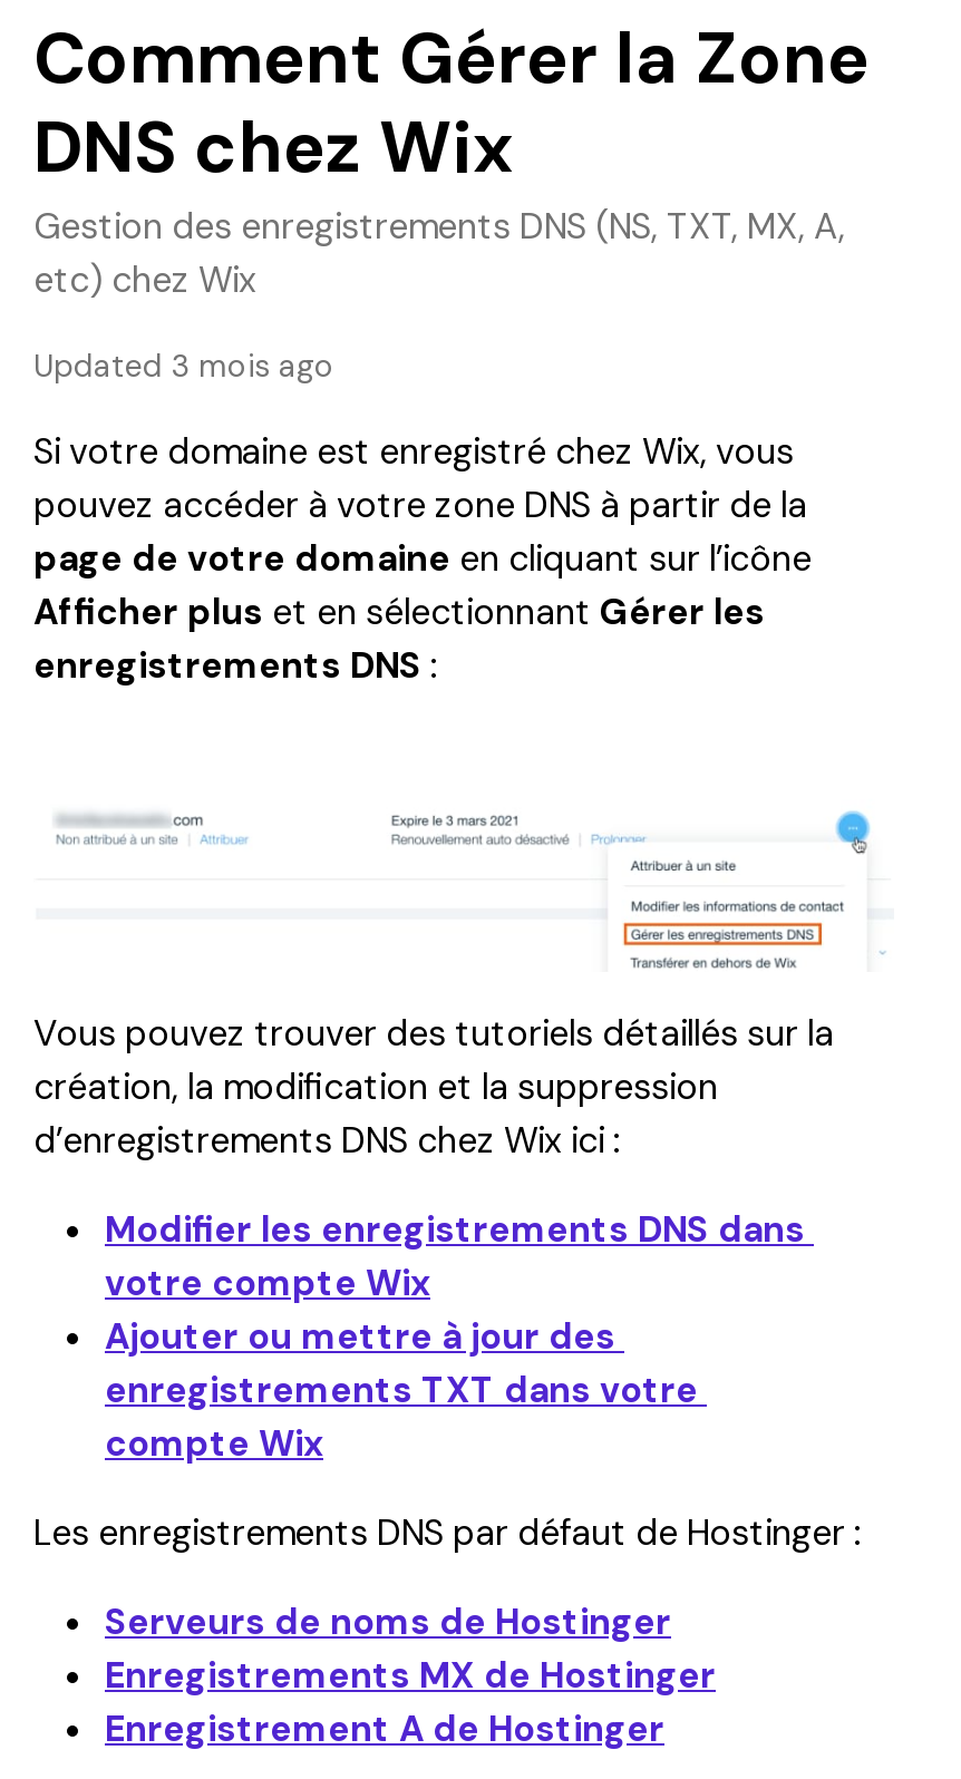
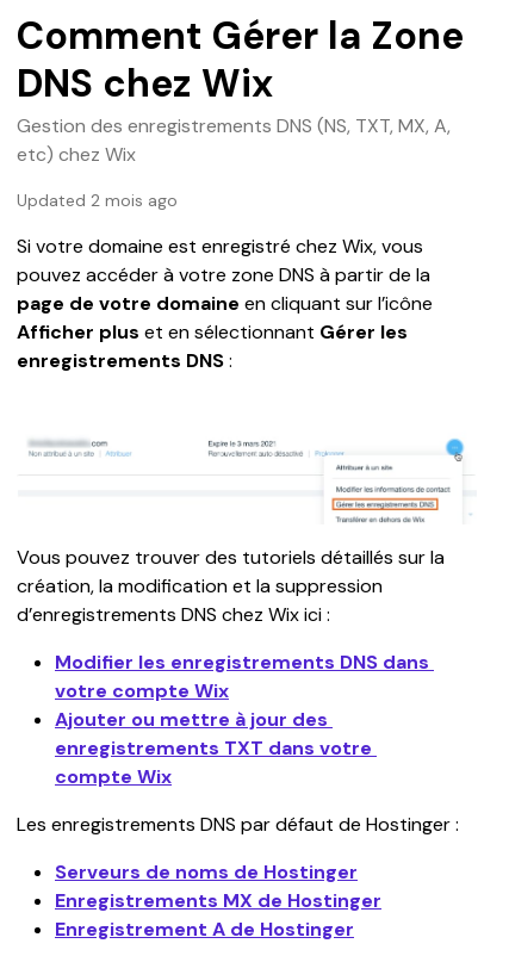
- Updated 3 mois ago
+ Updated 2 mois ago
